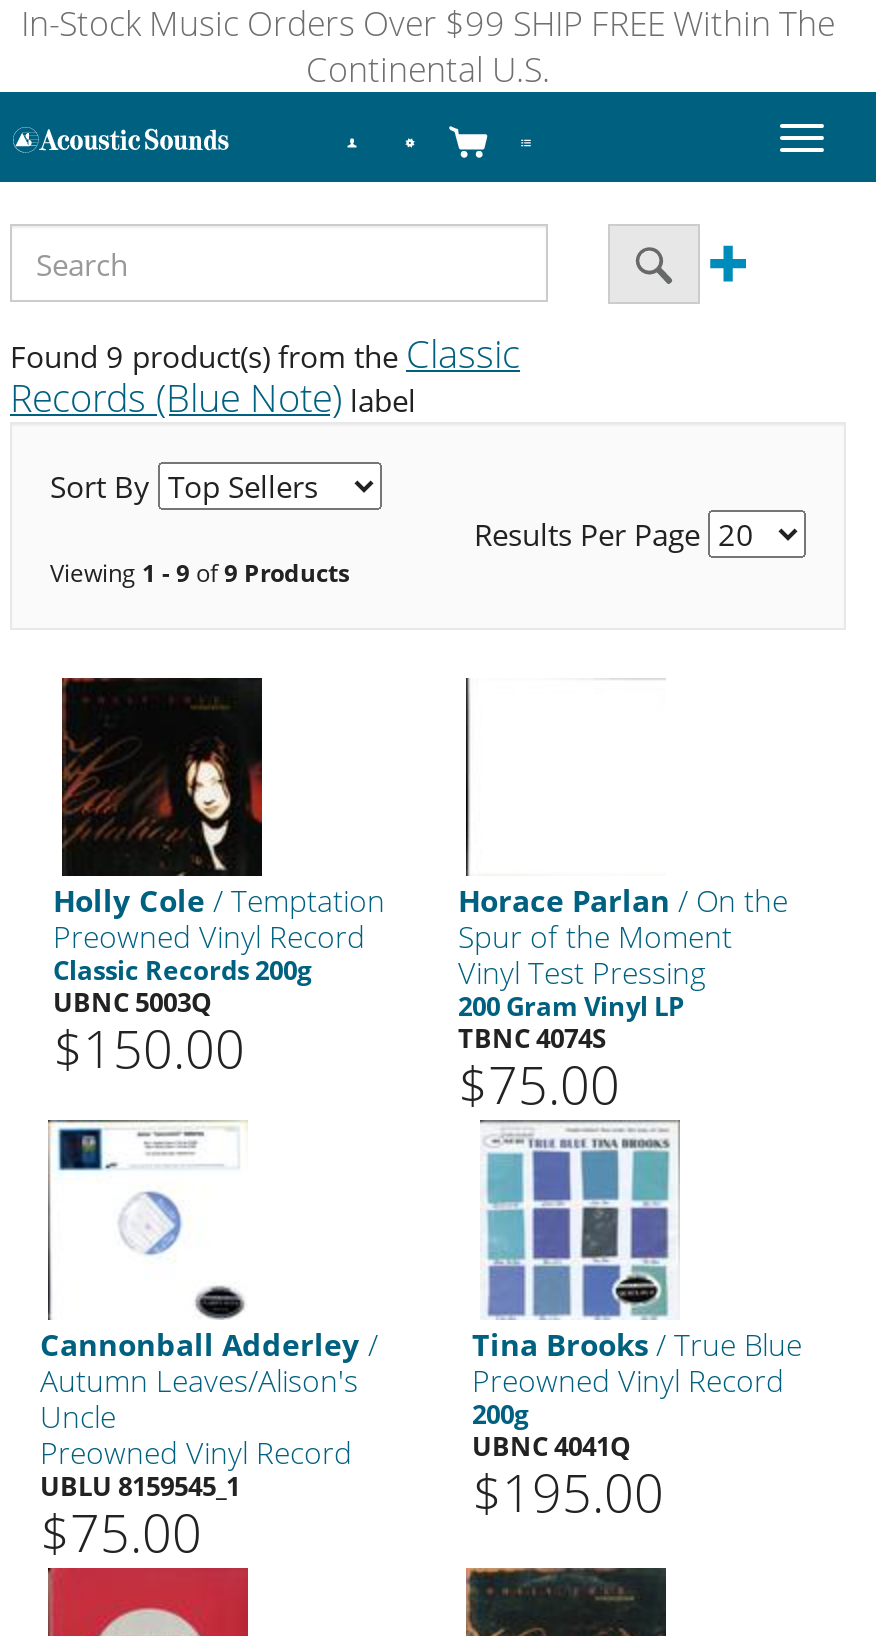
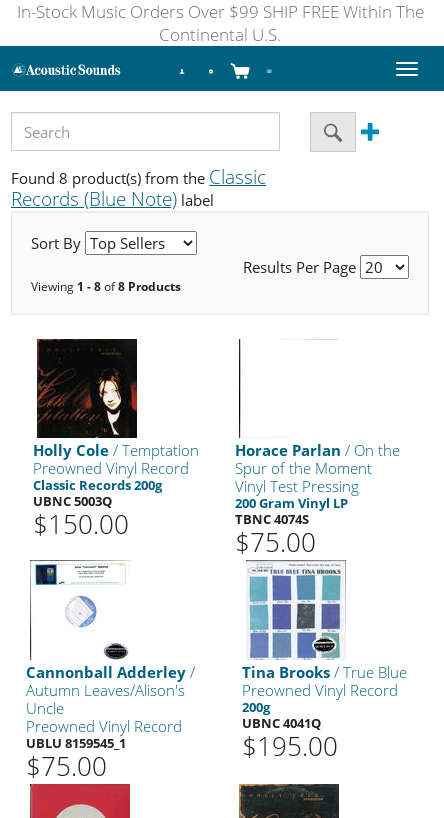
- Found 9 product(s) from the Classic
+ Found 8 product(s) from the Classic

- Viewing 1 - 9 of 9 Products
+ Viewing 1 - 8 of 8 Products
